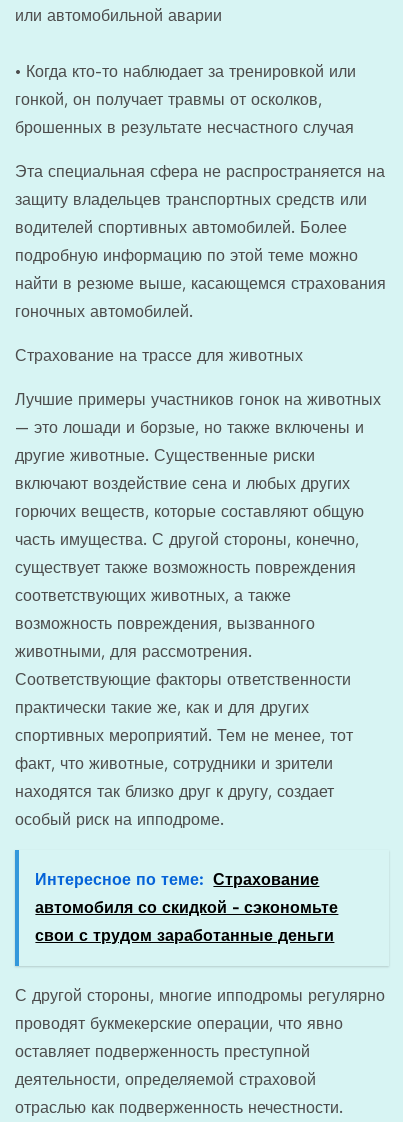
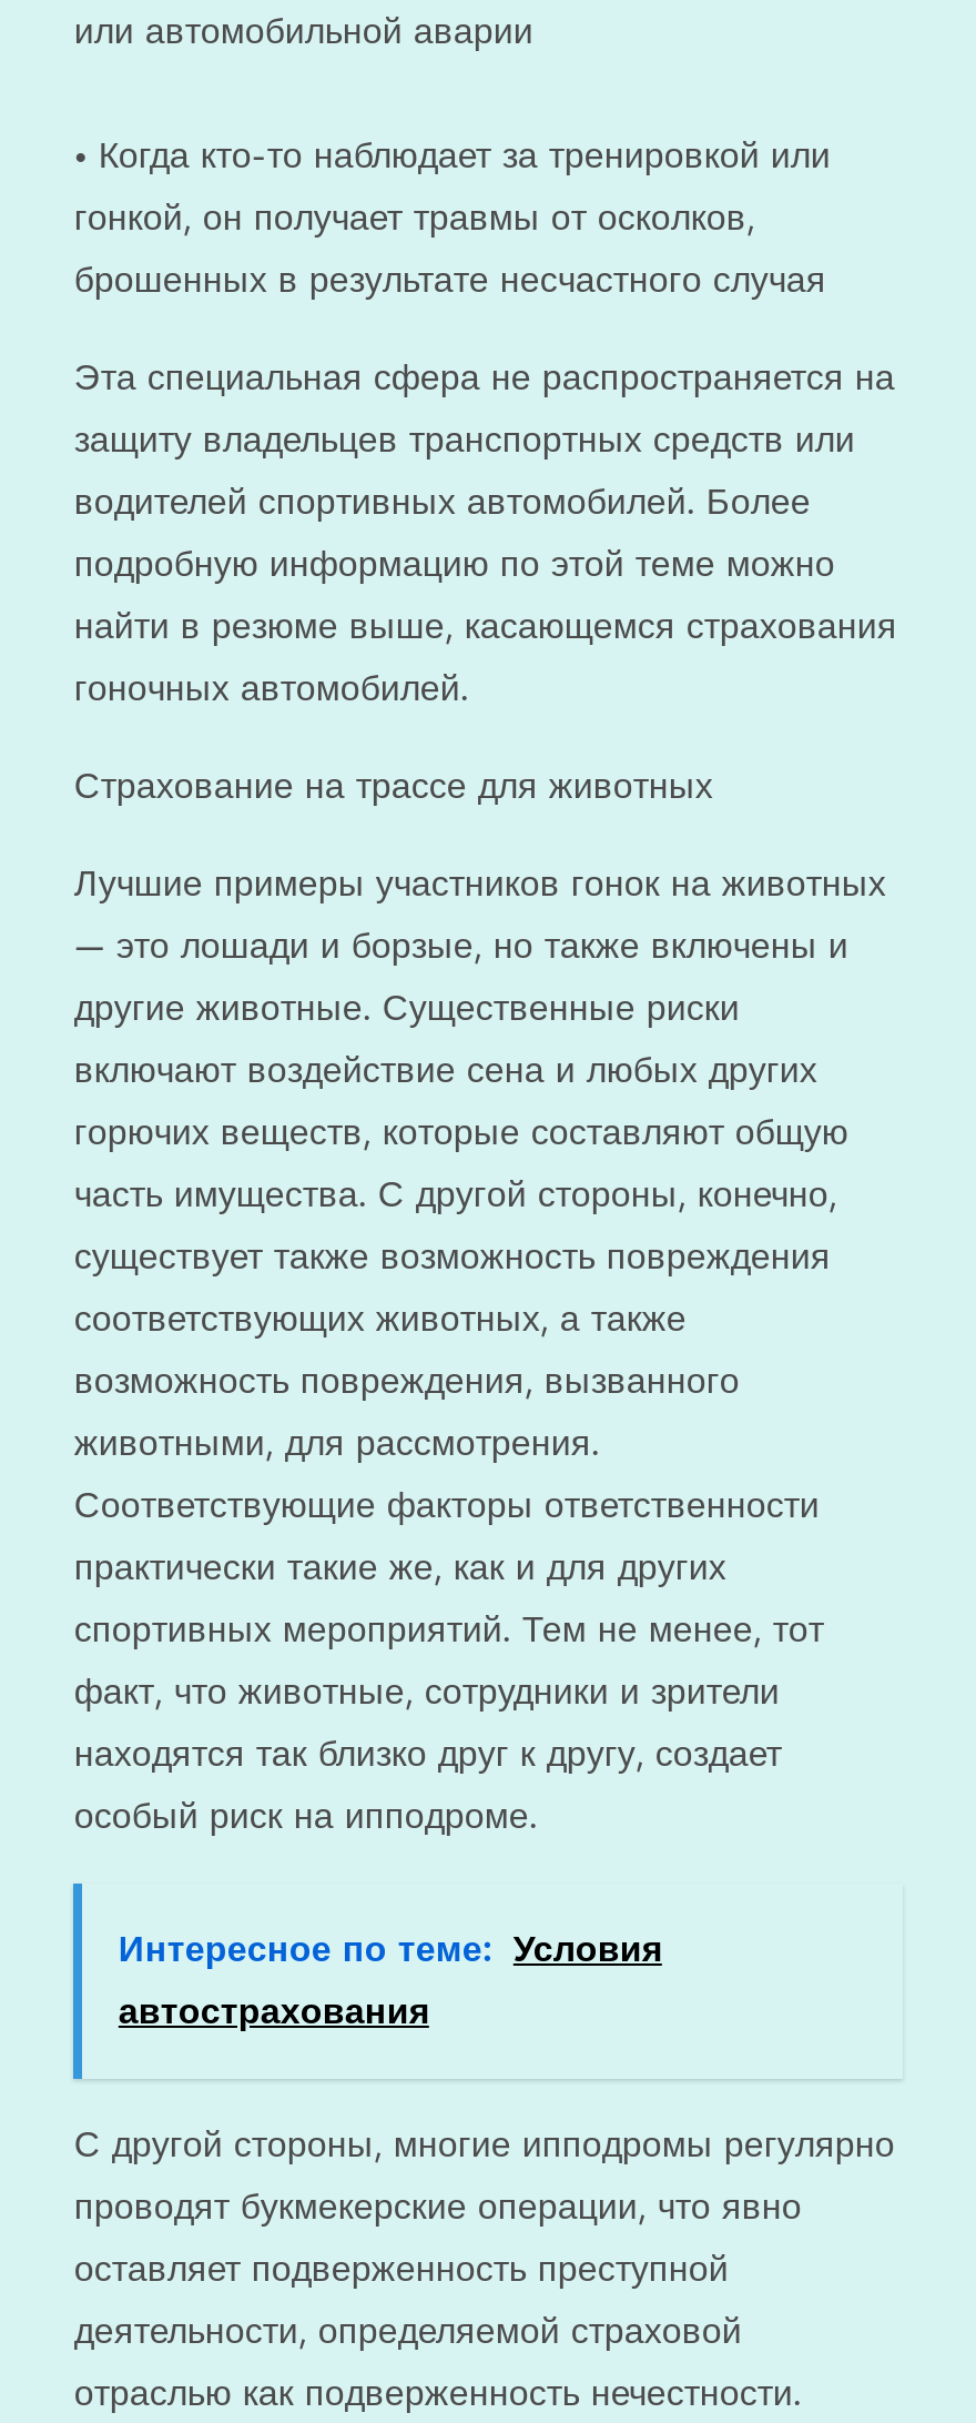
- Интересное по теме: Страхование
- автомобиля со скидкой - сэкономьте
- свои с трудом заработанные деньги
+ Интересное по теме: Условия
+ автострахования
